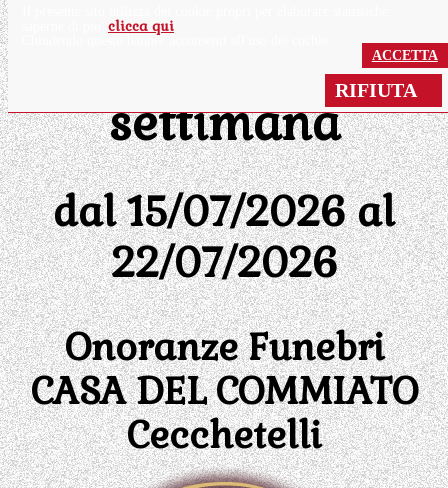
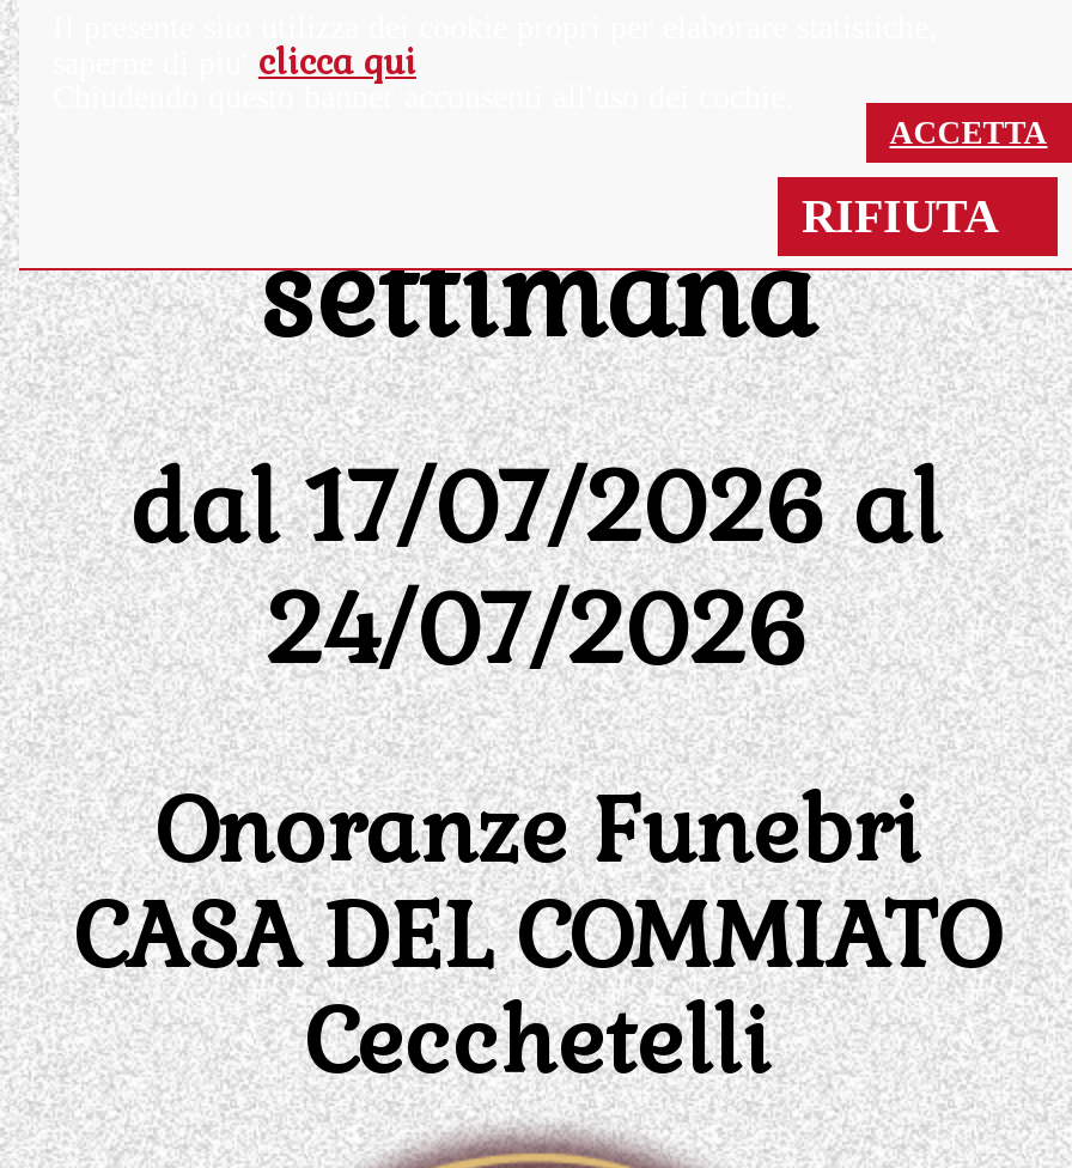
- dal 15/07/2026 al
+ dal 17/07/2026 al

- 22/07/2026
+ 24/07/2026
